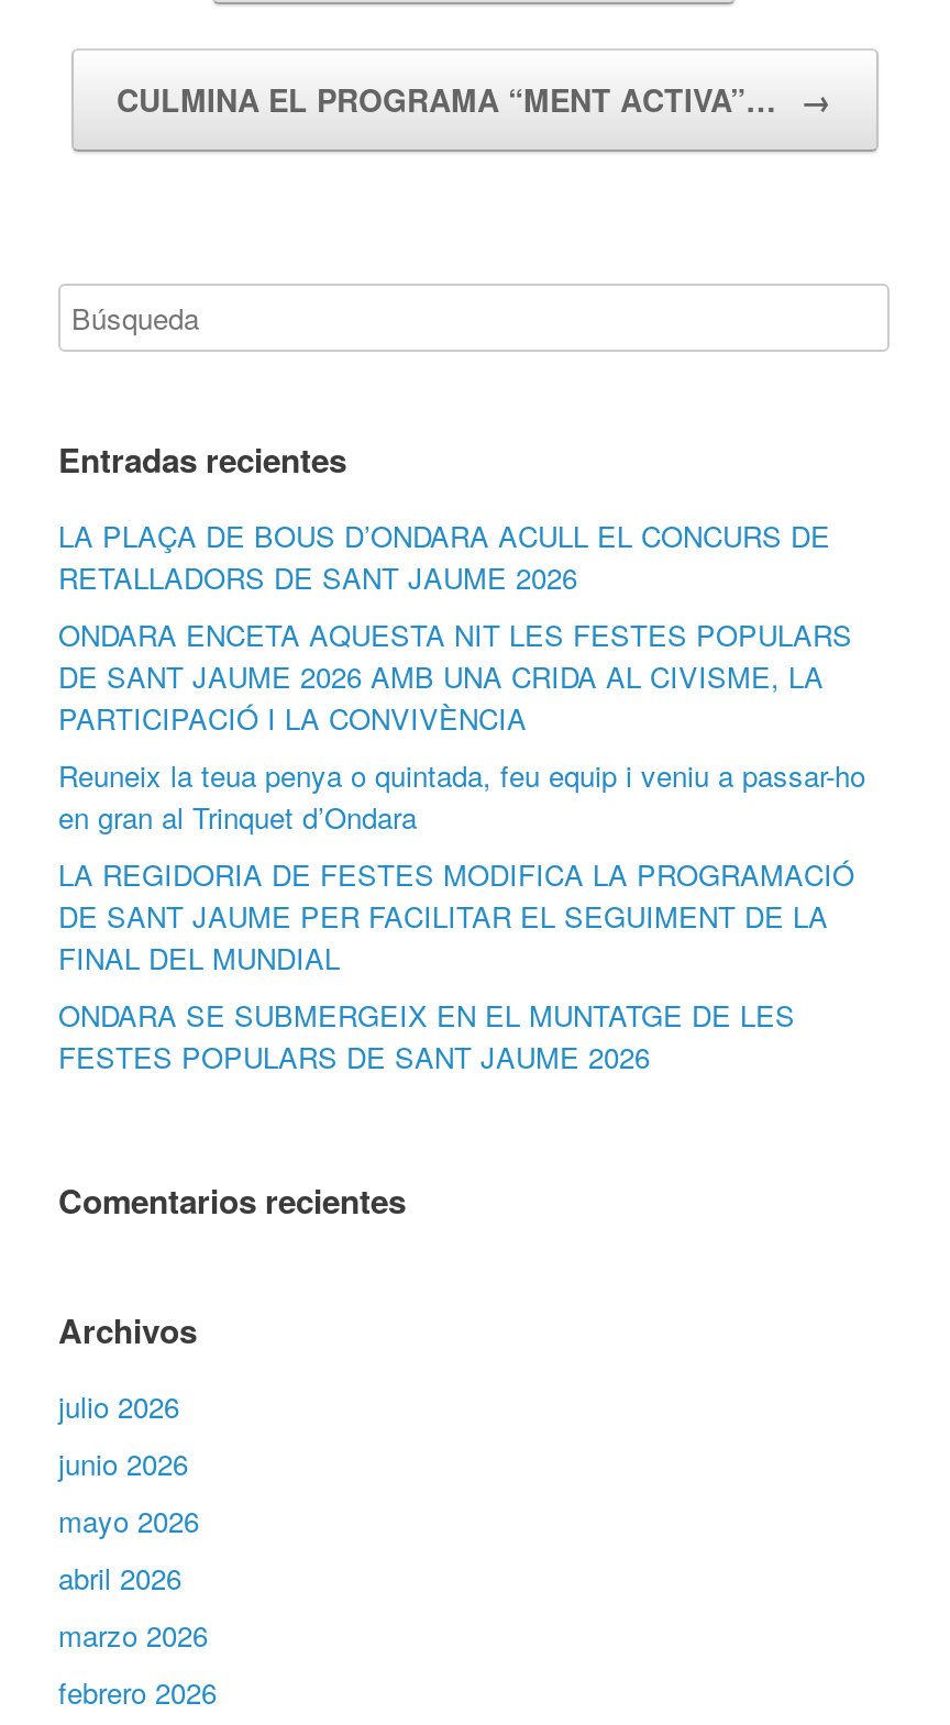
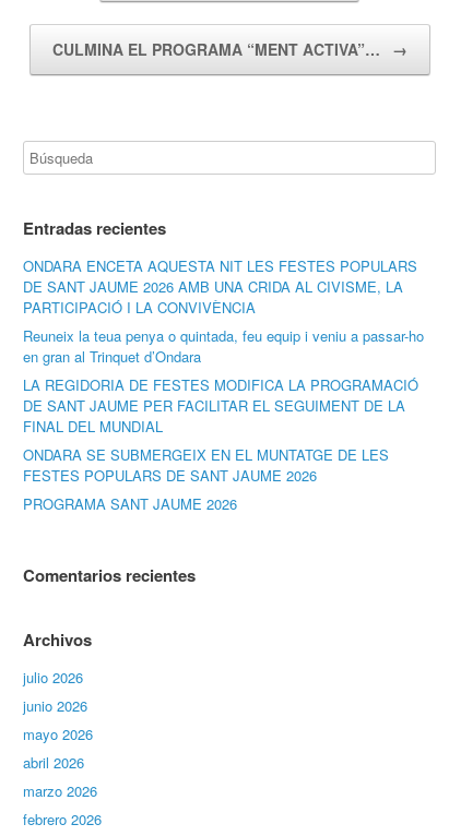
- LA PLAÇA DE BOUS D’ONDARA ACULL EL CONCURS DE
- RETALLADORS DE SANT JAUME 2026

moved up: ONDARA ENCETA AQUESTA NIT LES FESTES POPULARS | DE SANT JAUME 2026 AMB UNA CRIDA AL CIVISME, LA | PARTICIPACIÓ I LA CONVIVÈNCIA | ... | ONDARA SE SUBMERGEIX EN EL MUNTATGE DE LES | FESTES POPULARS DE SANT JAUME 2026

+ PROGRAMA SANT JAUME 2026
